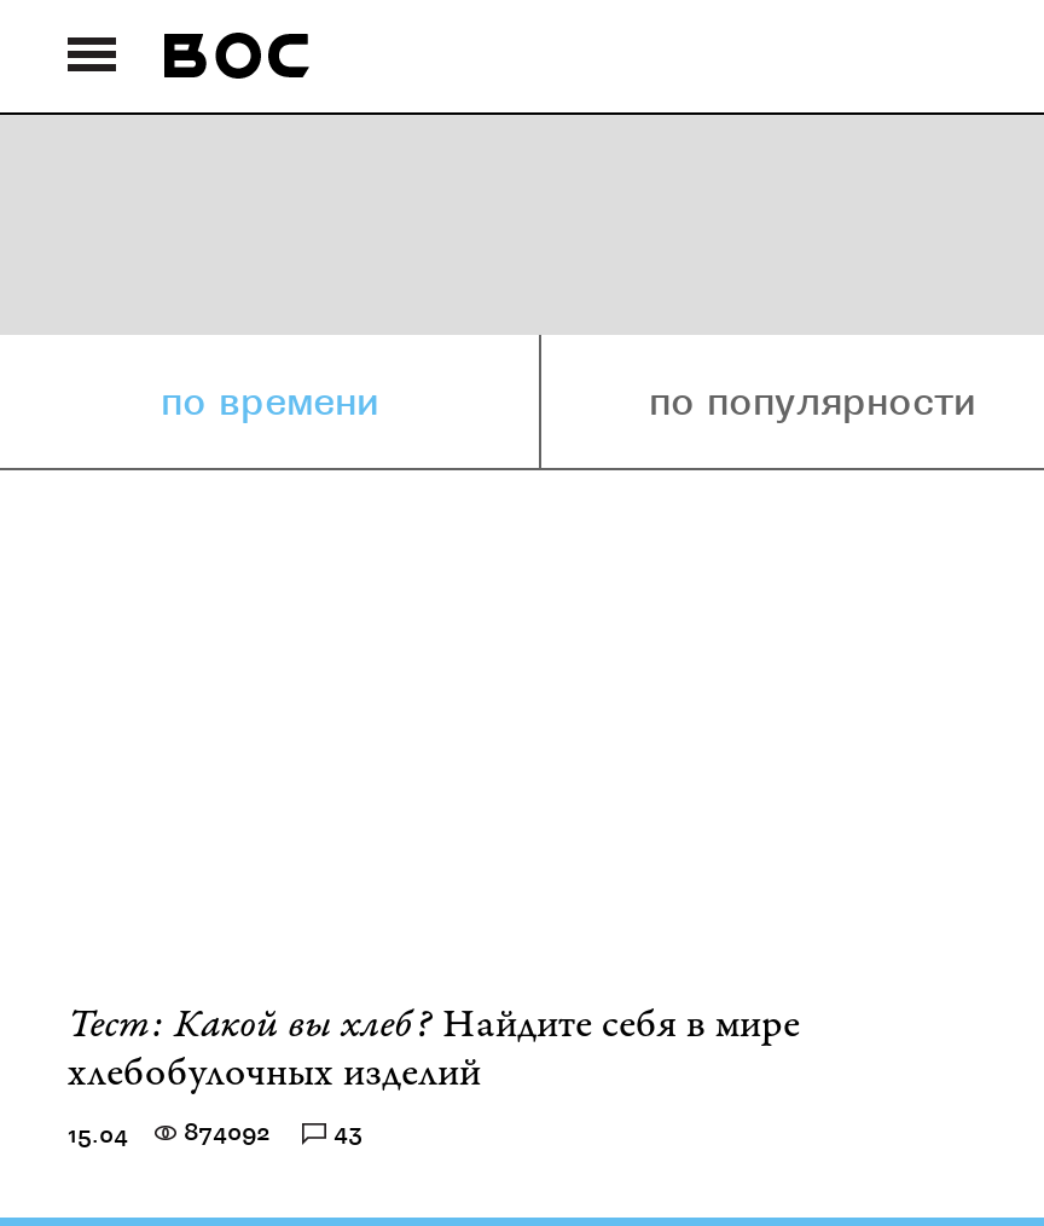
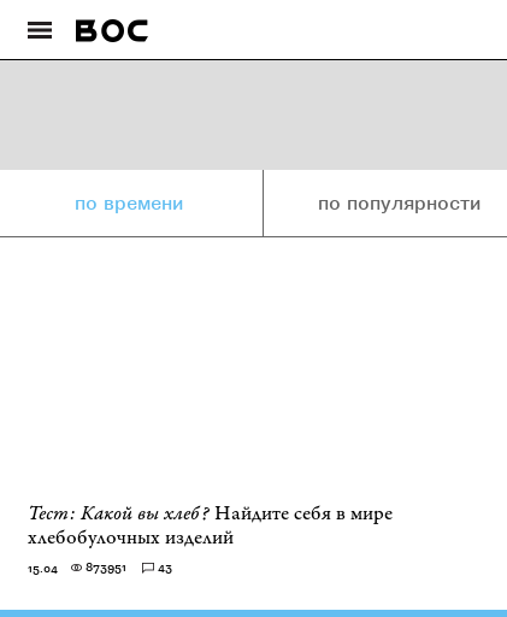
- 15.04 874092
+ 15.04 873951
